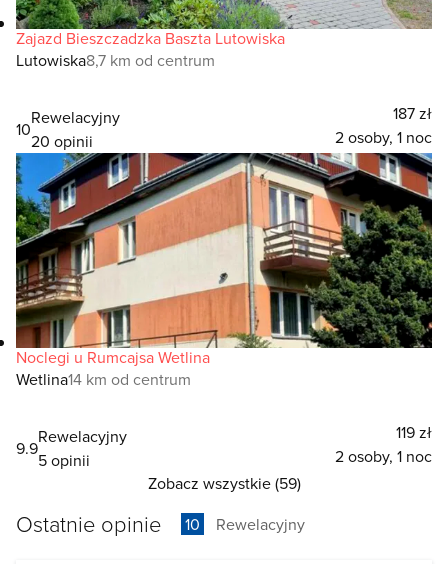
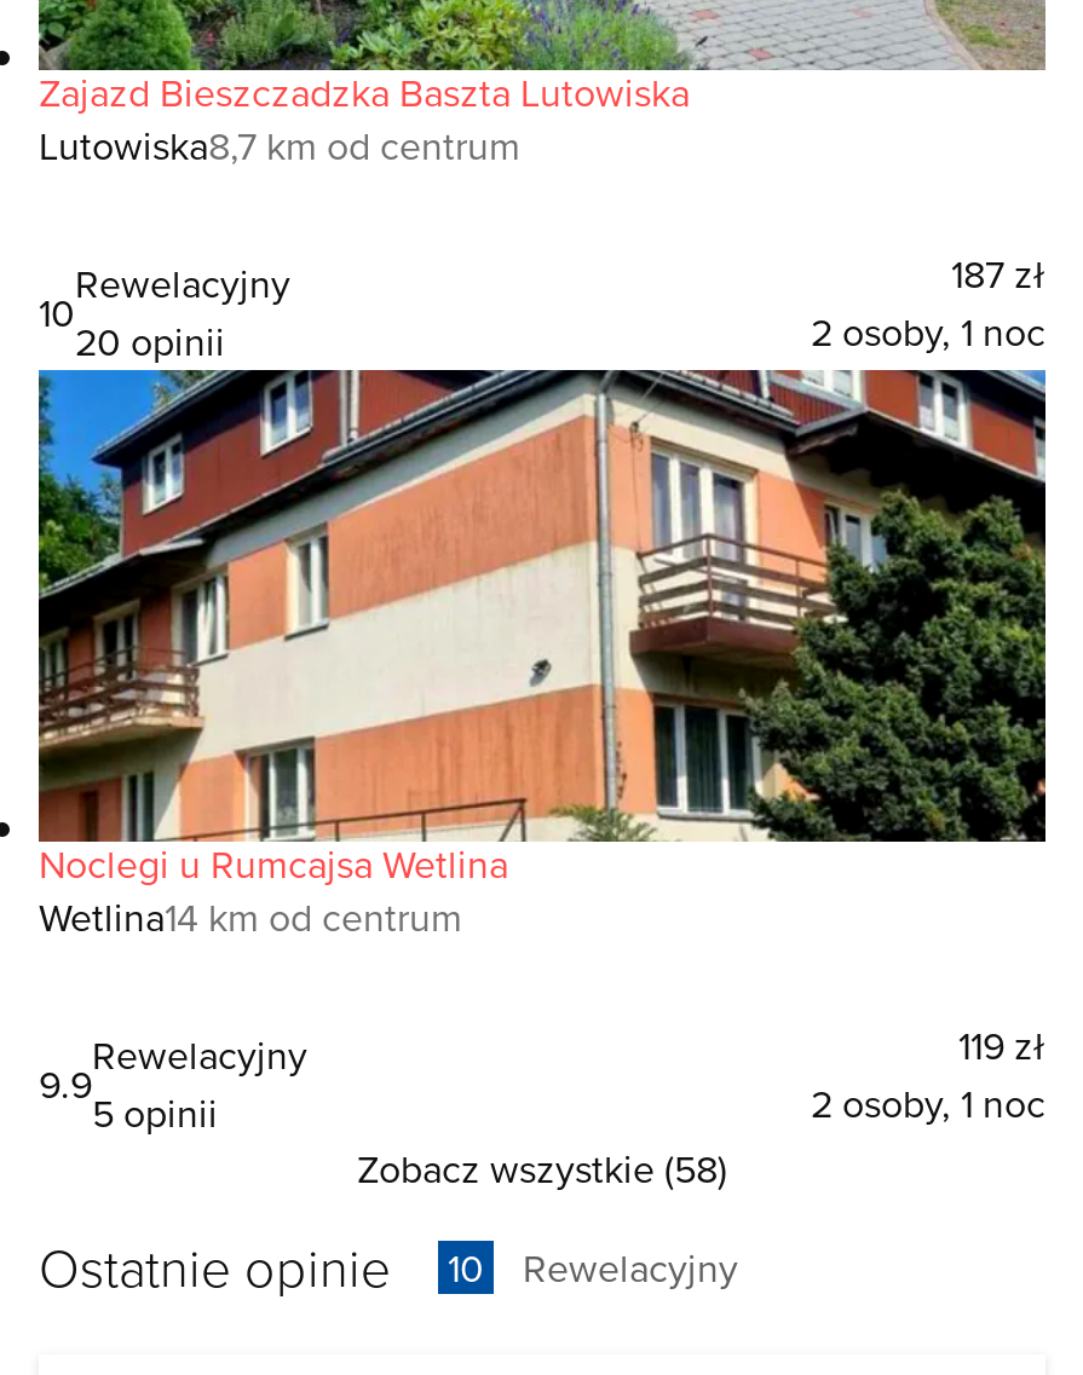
- Zobacz wszystkie (59)
+ Zobacz wszystkie (58)
